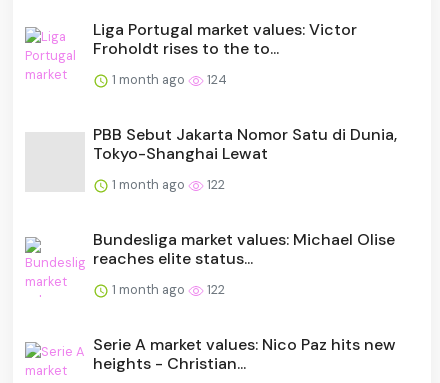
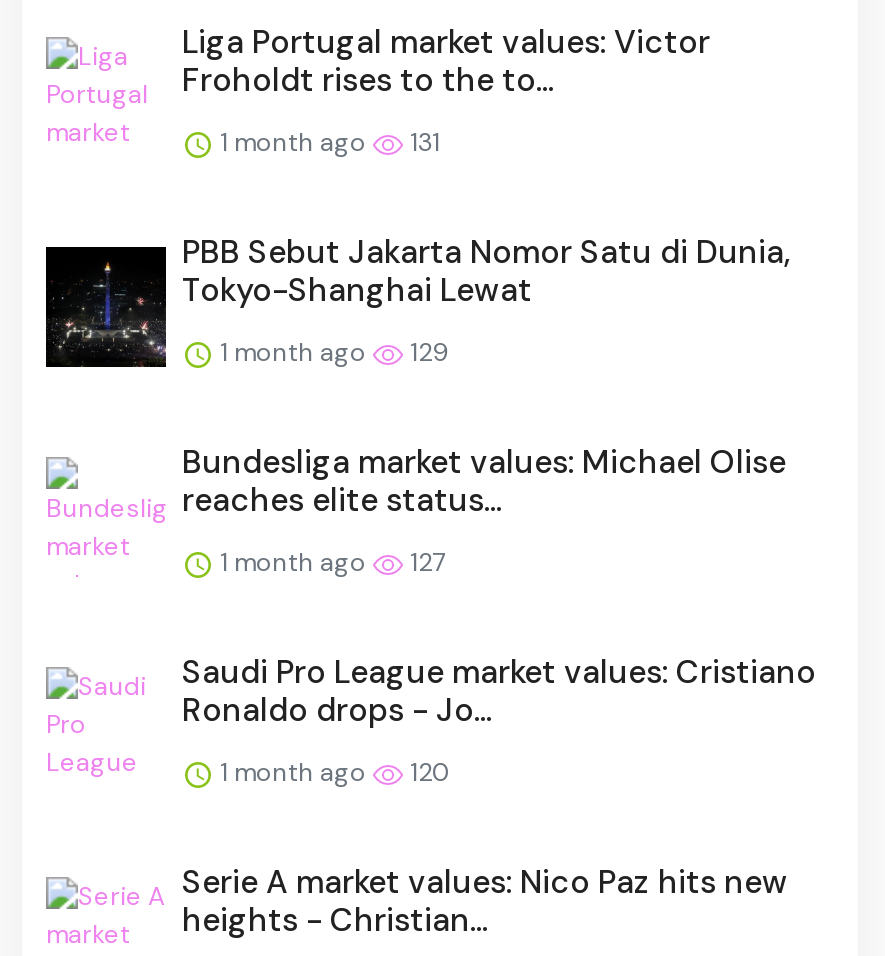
- 1 month ago 124
+ 1 month ago 131

+ [image]

- 1 month ago 122
+ 1 month ago 129

- 122
+ 127
+ Saudi Pro League market values: Cristiano
+ Ronaldo drops - Jo...
+ 1 month ago
+ 120
